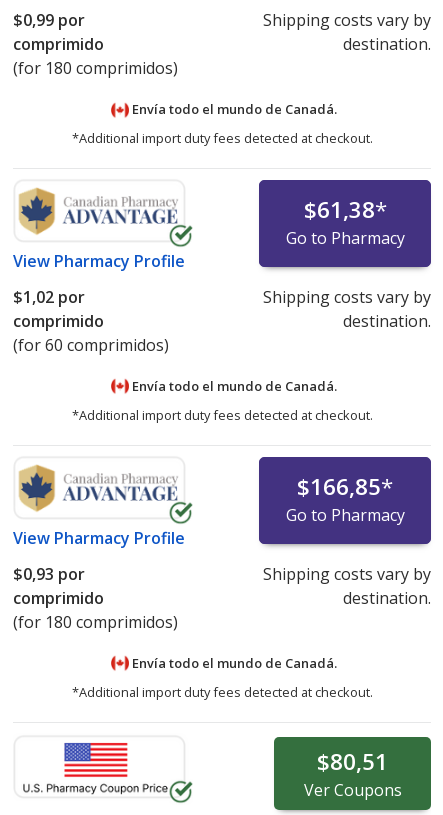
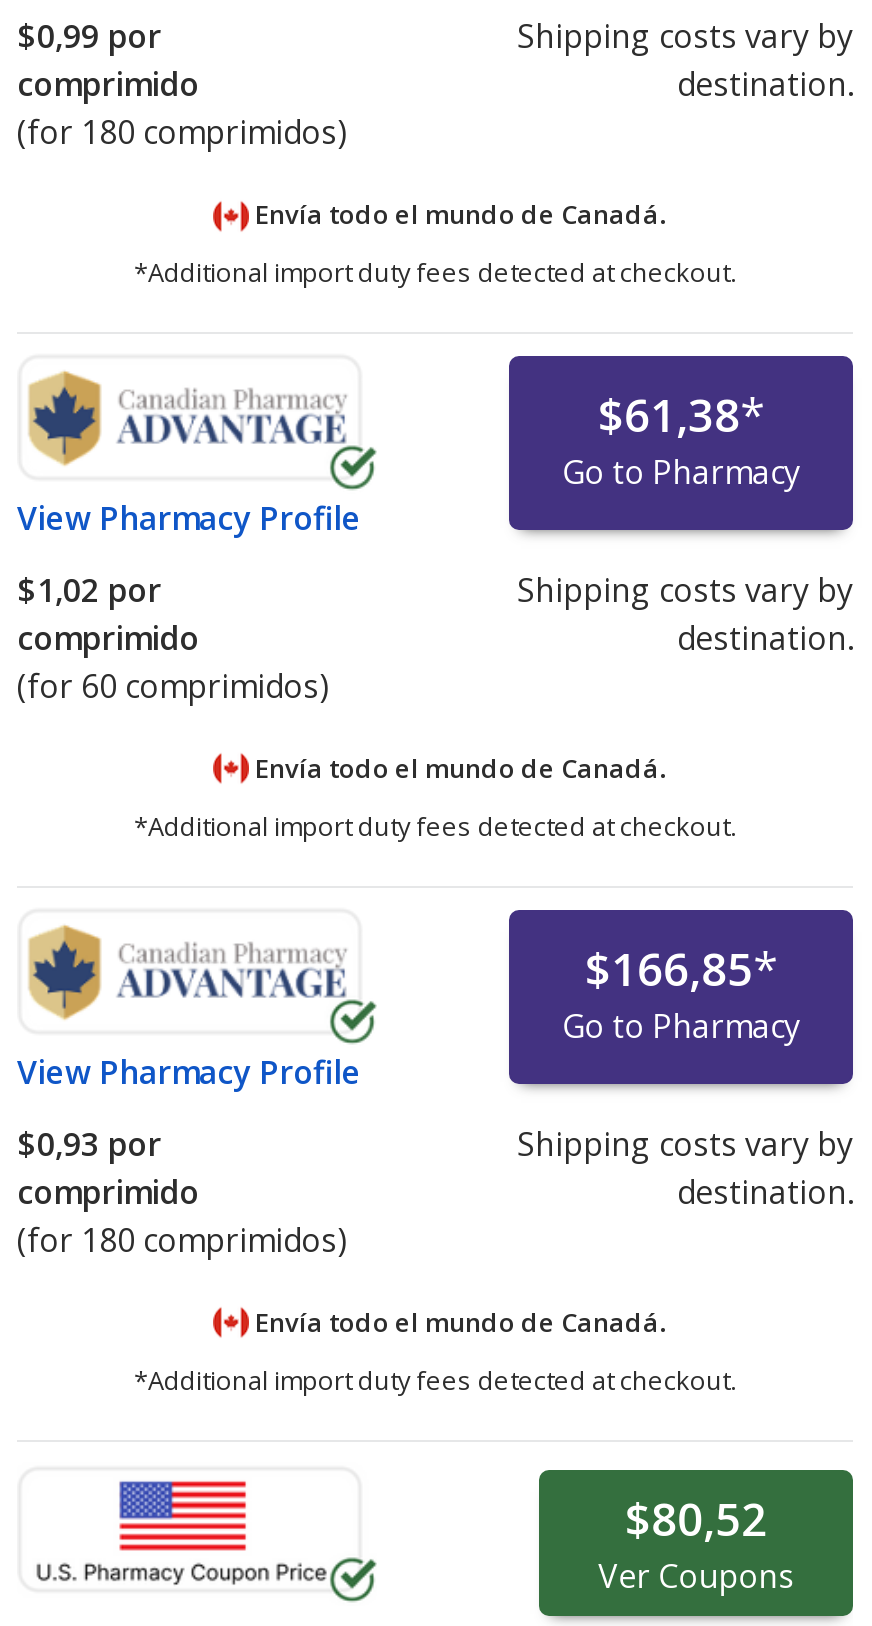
- $80,51
+ $80,52
